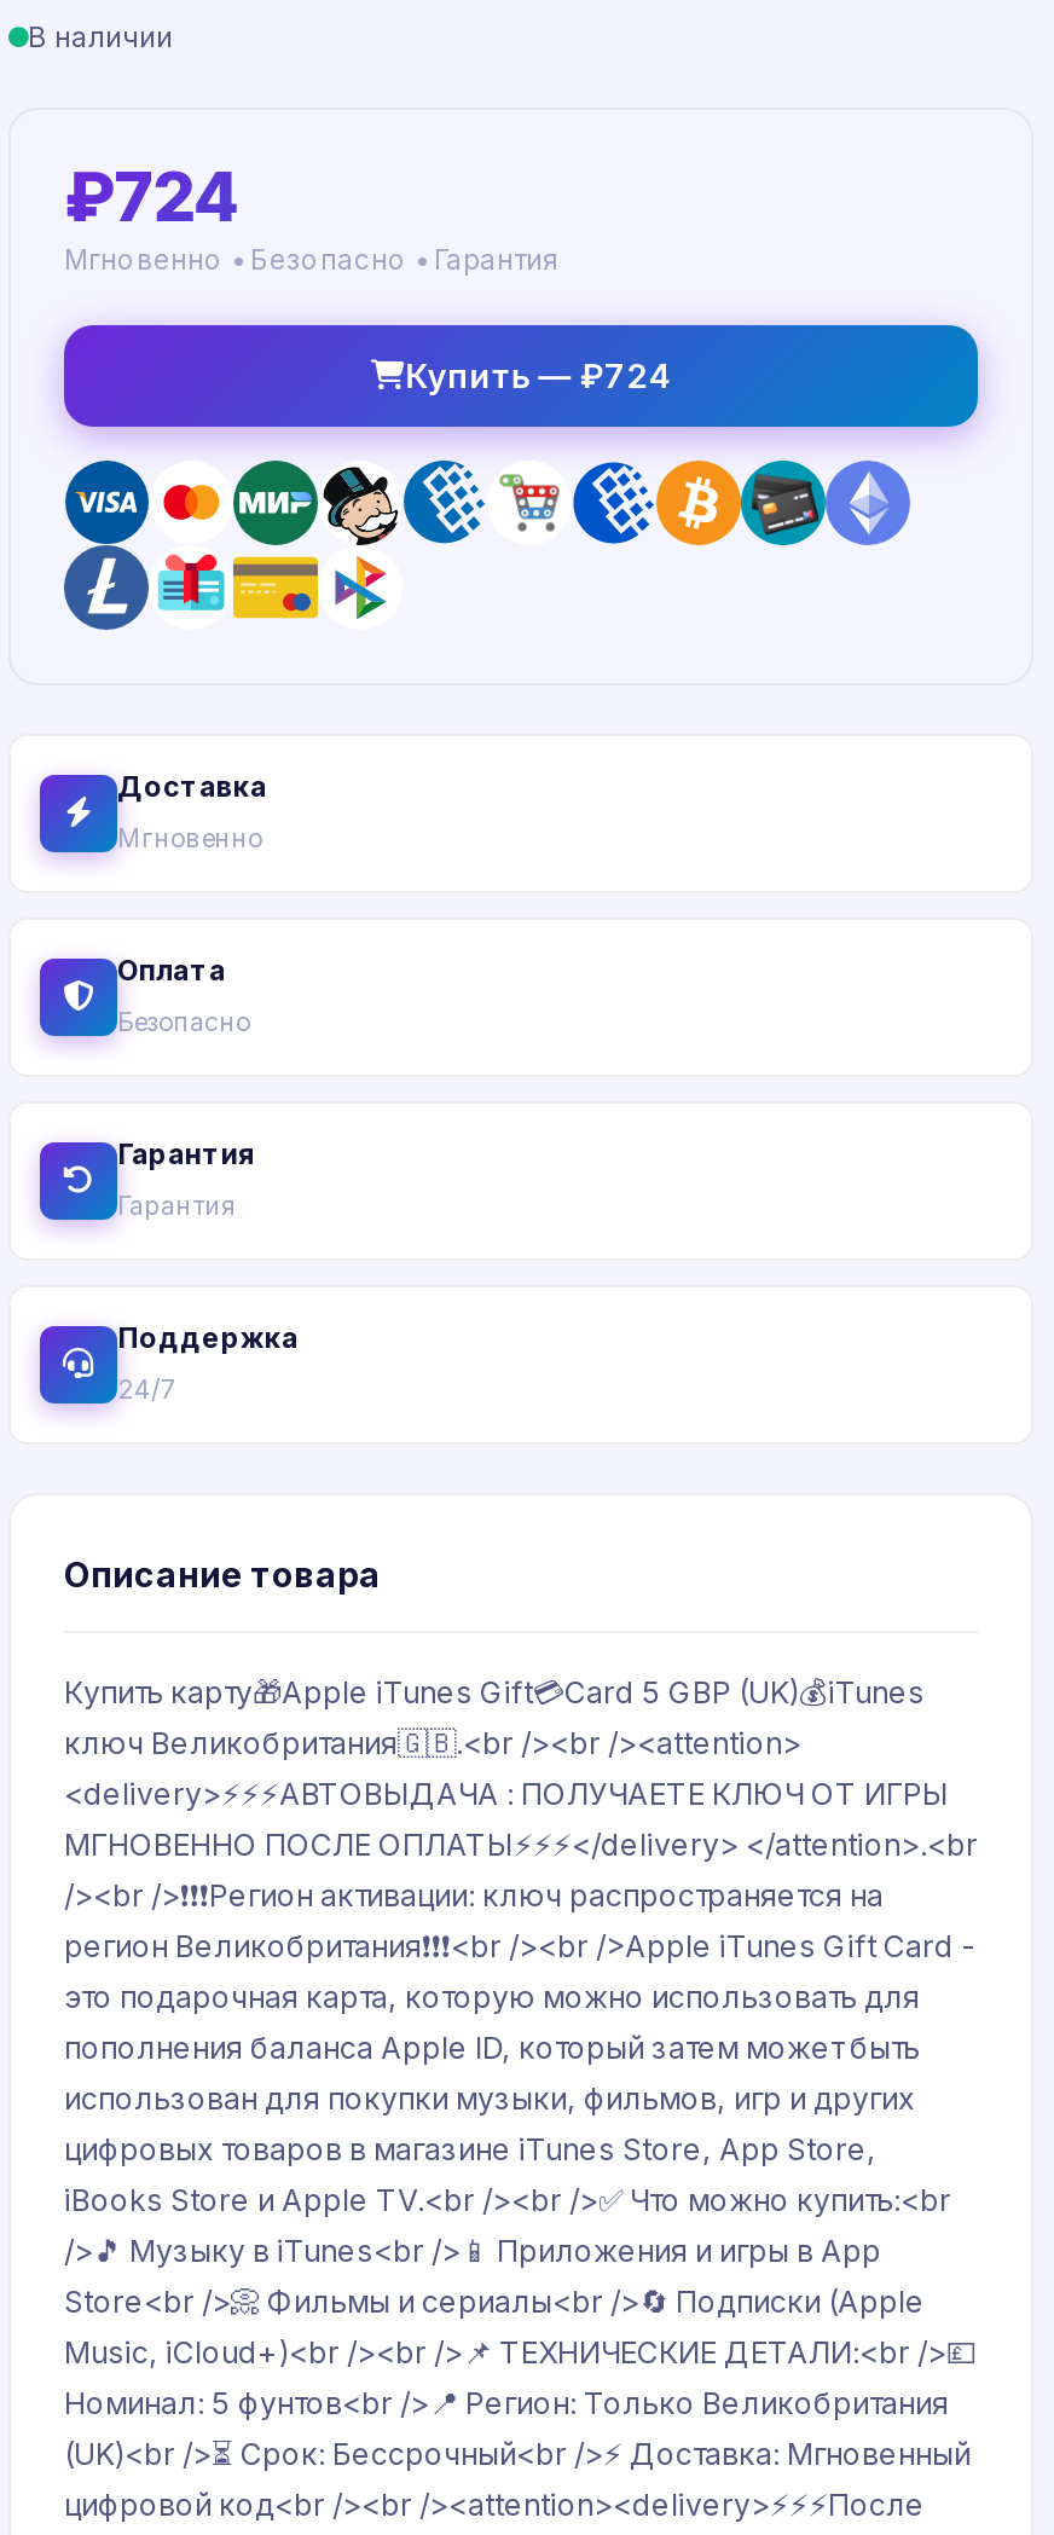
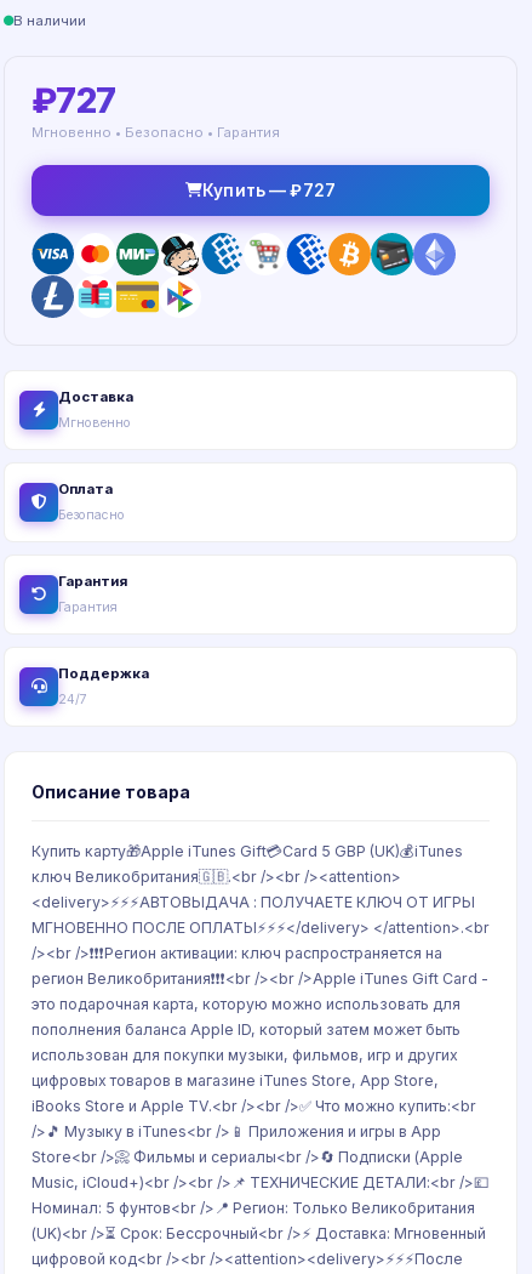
- ₽724
+ ₽727

- Купить — ₽724
+ Купить — ₽727
